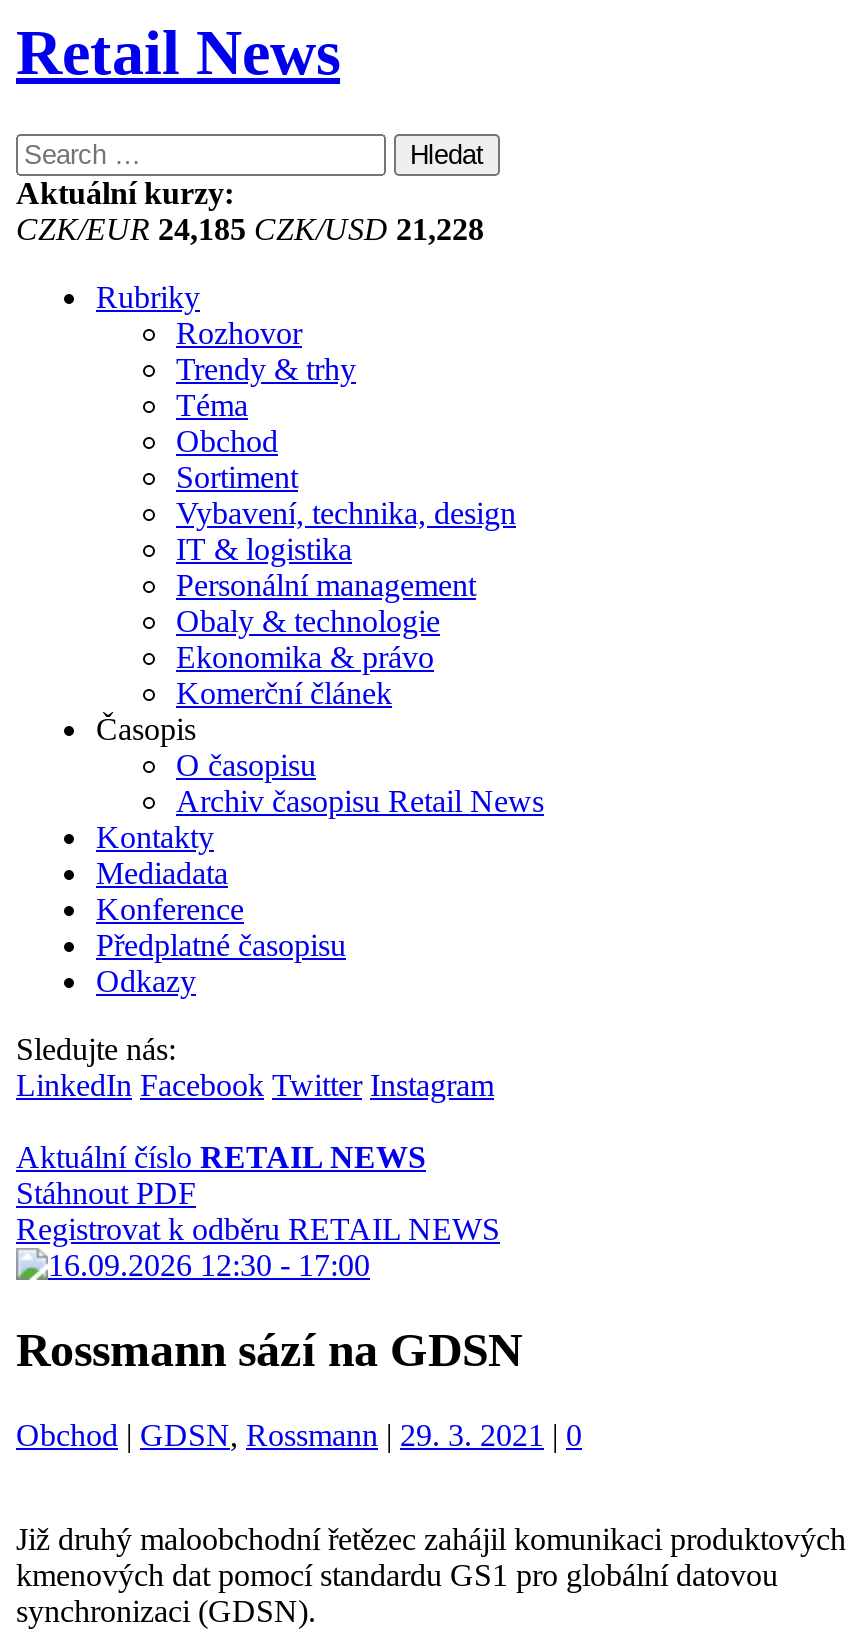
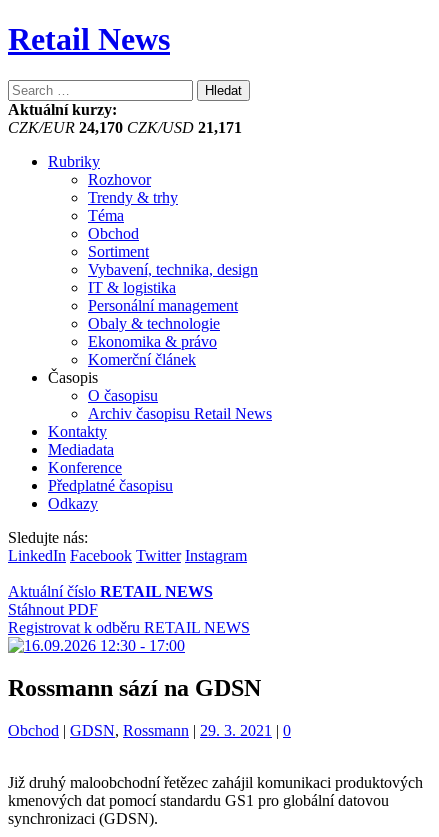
- CZK/EUR 24,185 CZK/USD 21,228
+ CZK/EUR 24,170 CZK/USD 21,171
